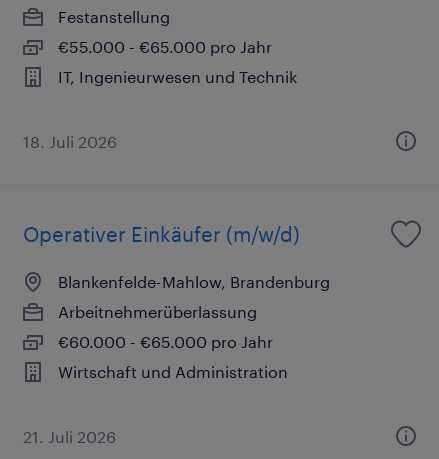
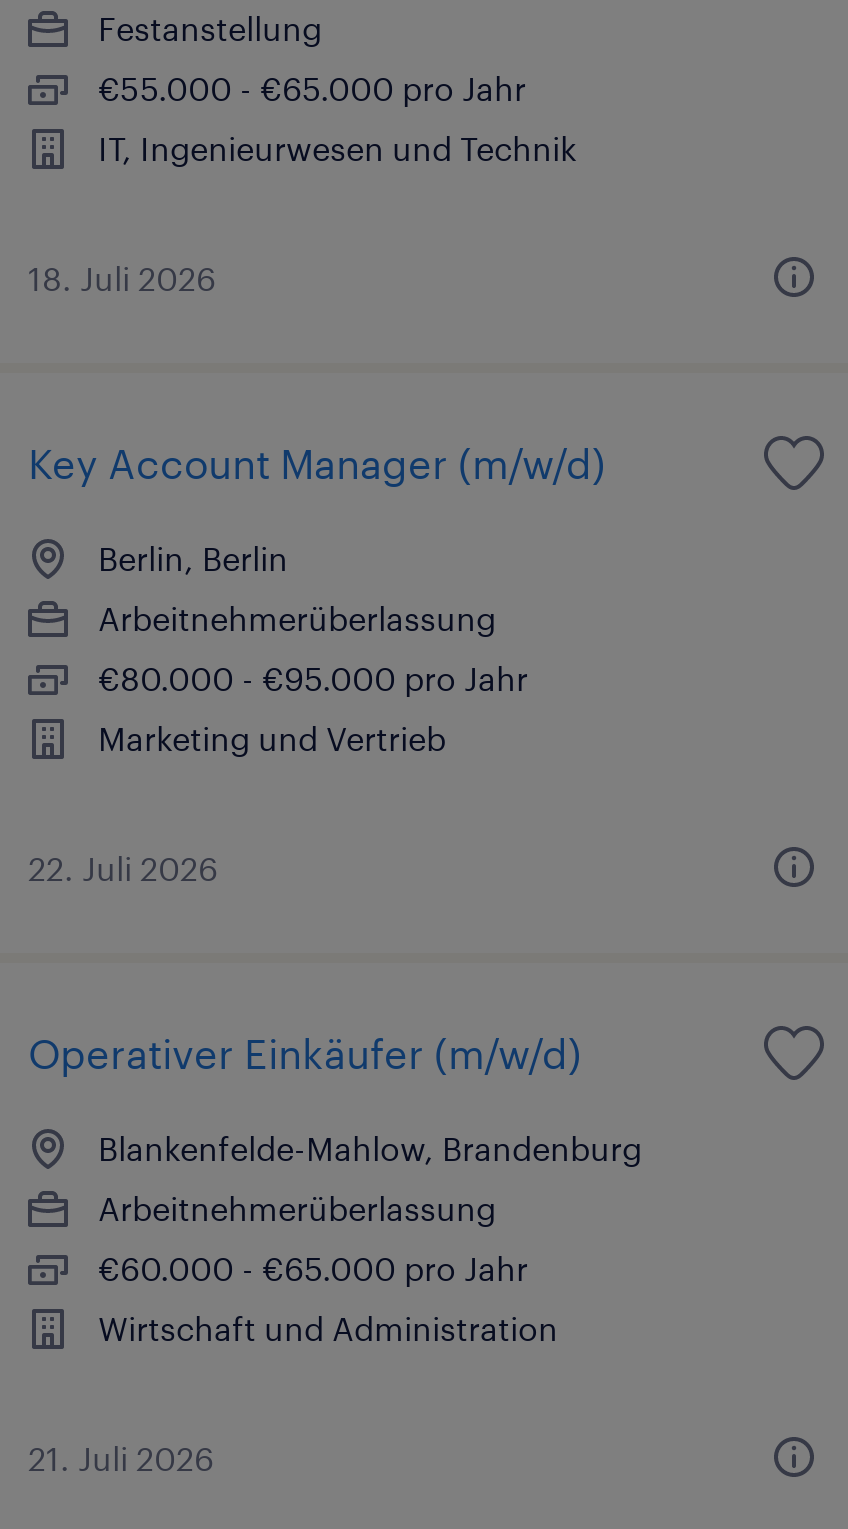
+ Key Account Manager (m/w/d)
+ Berlin, Berlin
+ Arbeitnehmerüberlassung
+ €80.000 - €95.000 pro Jahr
+ Marketing und Vertrieb
+ 22. Juli 2026
